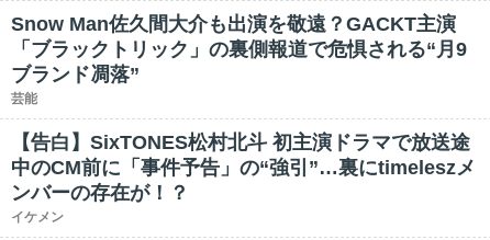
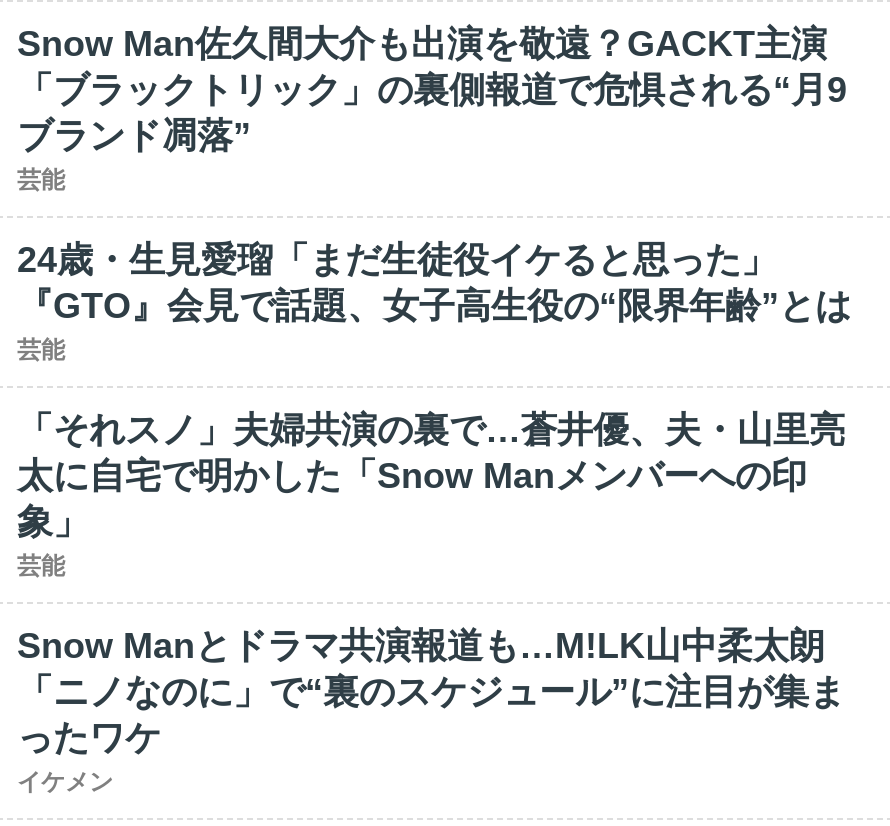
- 【告白】SixTONES松村北斗 初主演ドラマで放送途
- 中のCM前に「事件予告」の“強引”…裏にtimeleszメ
- ンバーの存在が！？
+ 24歳・生見愛瑠「まだ生徒役イケると思った」
+ 『GTO』会見で話題、女子高生役の“限界年齢”とは
+ 芸能
+ 「それスノ」夫婦共演の裏で…蒼井優、夫・山里亮
+ 太に自宅で明かした「Snow Manメンバーへの印
+ 象」
+ 芸能
+ Snow Manとドラマ共演報道も…M!LK山中柔太朗
+ 「ニノなのに」で“裏のスケジュール”に注目が集ま
+ ったワケ
